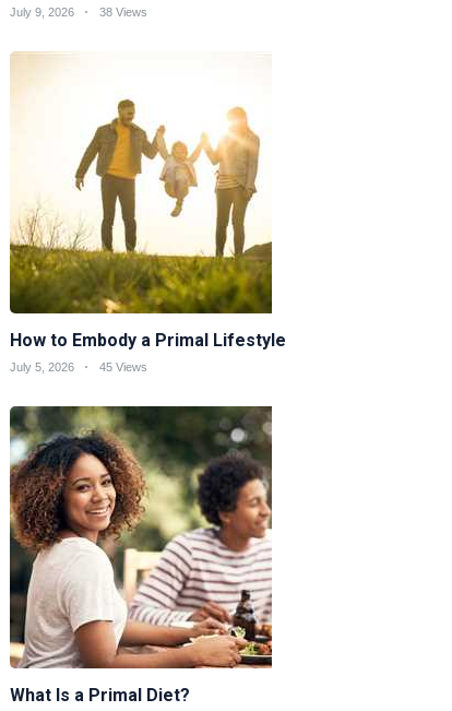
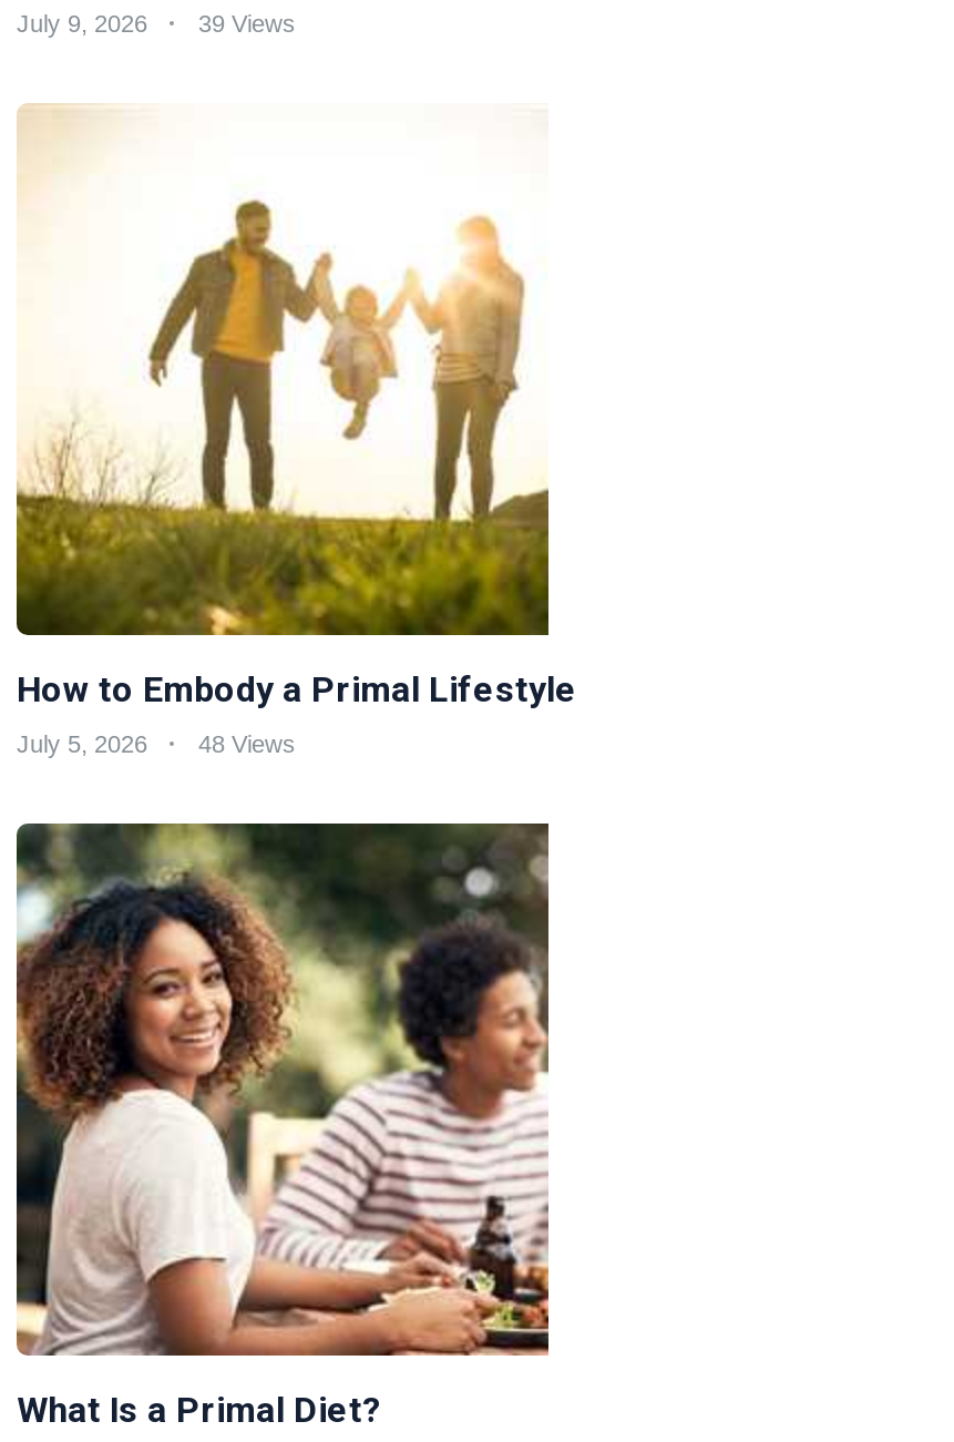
- July 9, 2026 38 Views
+ July 9, 2026 39 Views

- July 5, 2026 45 Views
+ July 5, 2026 48 Views
